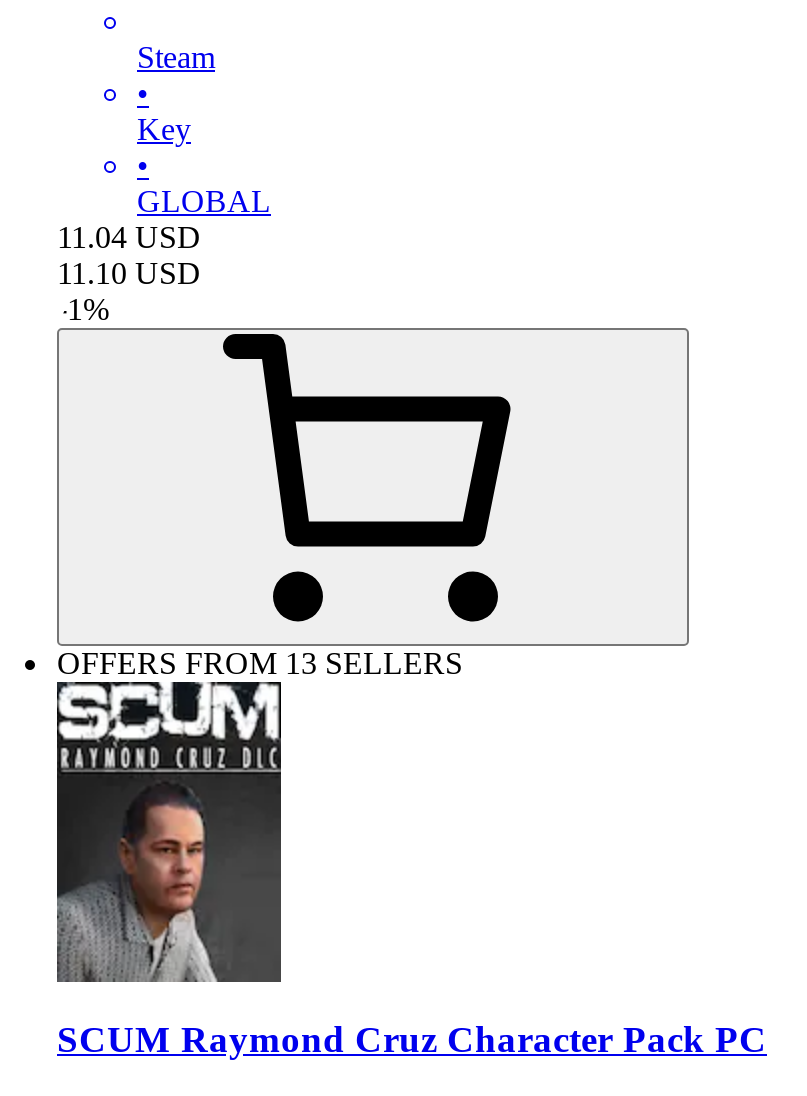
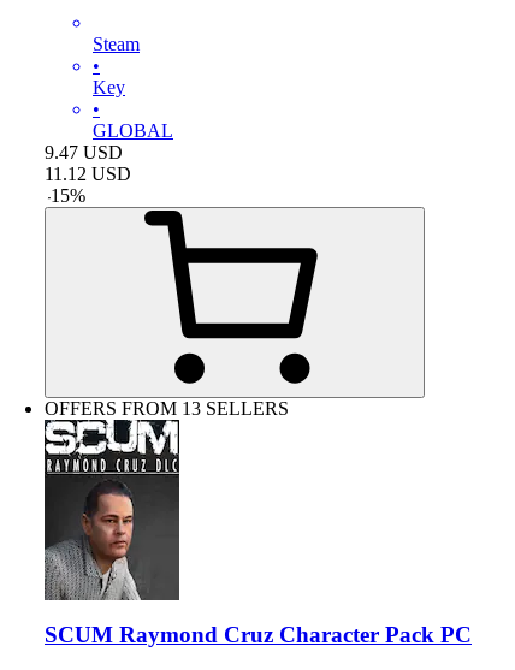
- 11.04 USD
+ 9.47 USD

- 11.10 USD
+ 11.12 USD

- - 1%
+ - 15%
